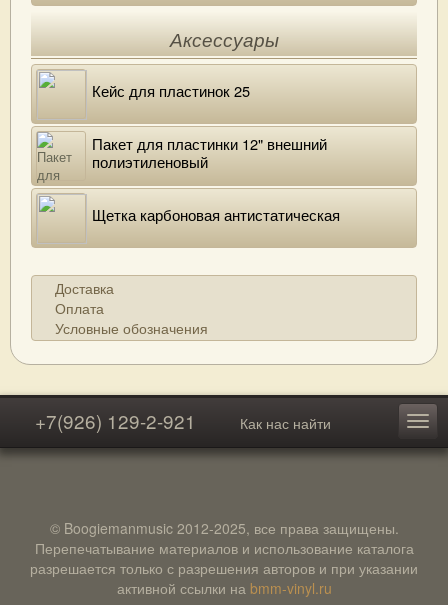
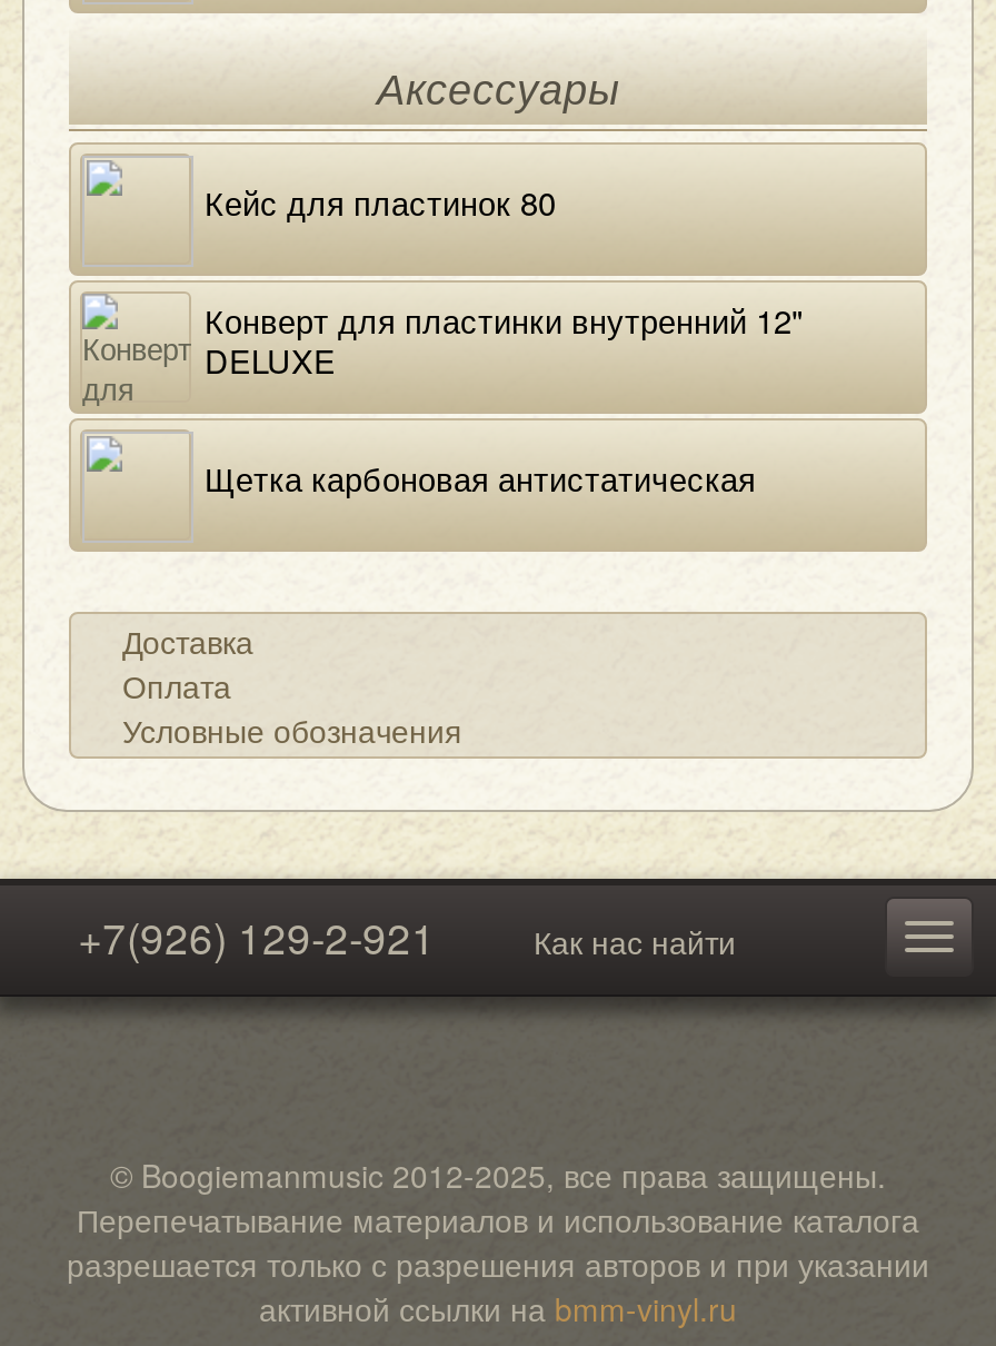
- Кейс для пластинок 25
+ Кейс для пластинок 80

- Пакет для пластинки 12" внешний
- полиэтиленовый
+ Конверт для пластинки внутренний 12"
+ DELUXE
